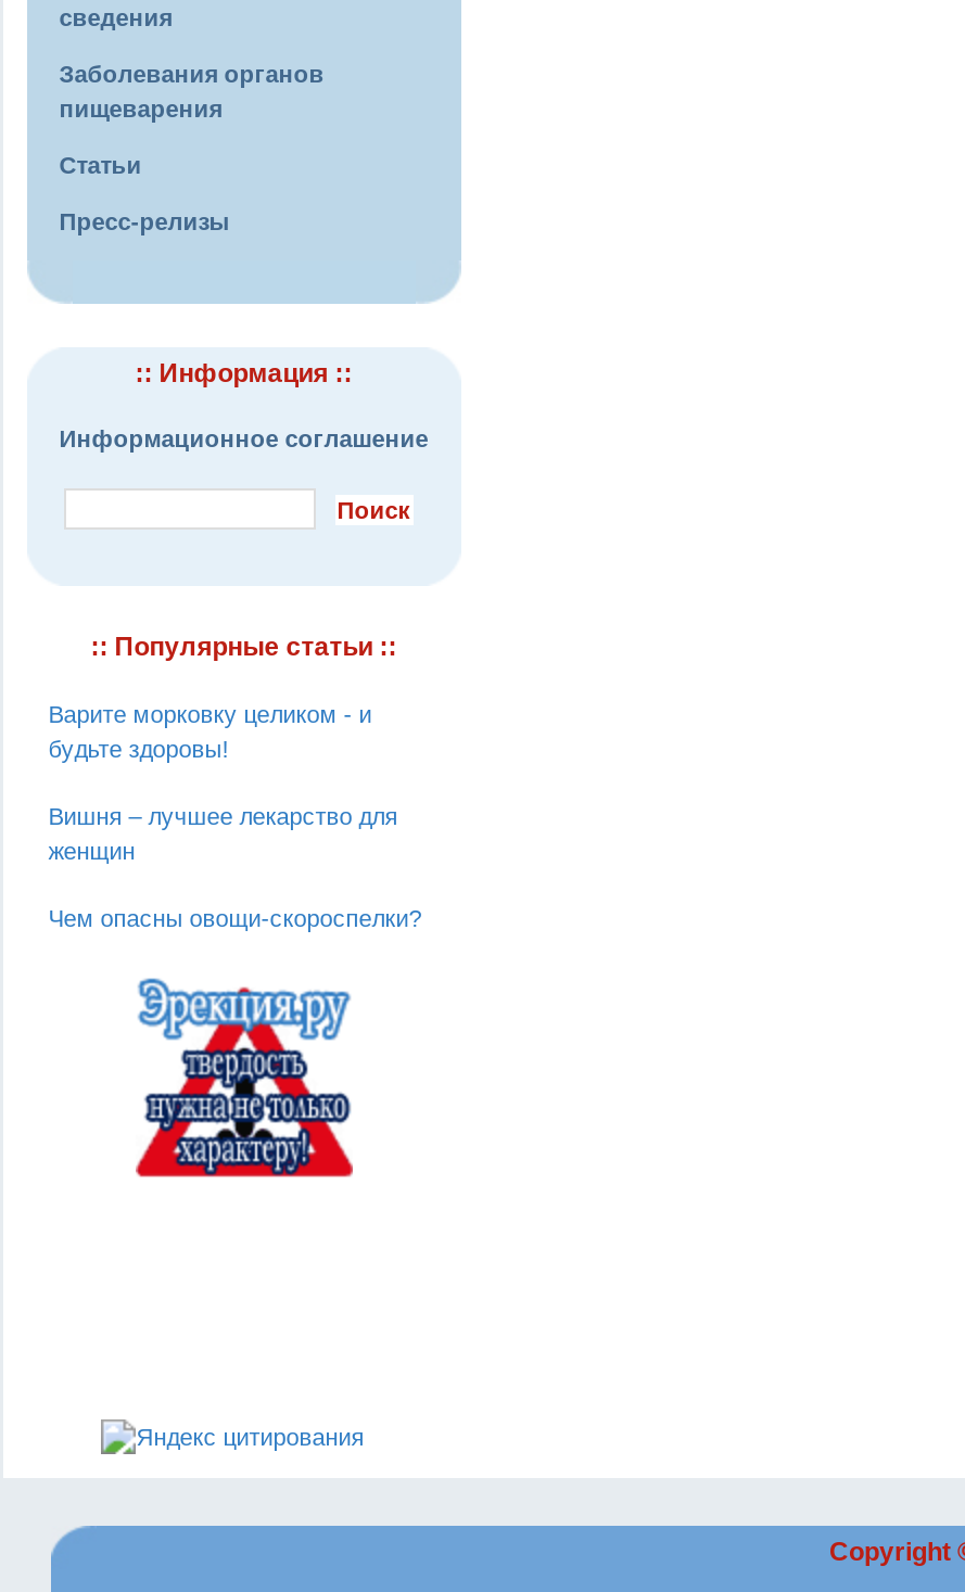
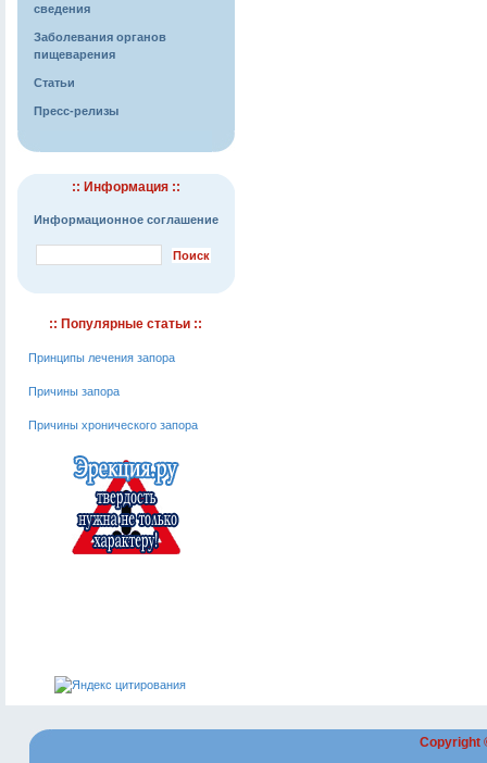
- Варите морковку целиком - и
- будьте здоровы!
+ Принципы лечения запора

- Вишня – лучшее лекарство для
- женщин
+ Причины запора

- Чем опасны овощи-скороспелки?
+ Причины хронического запора
